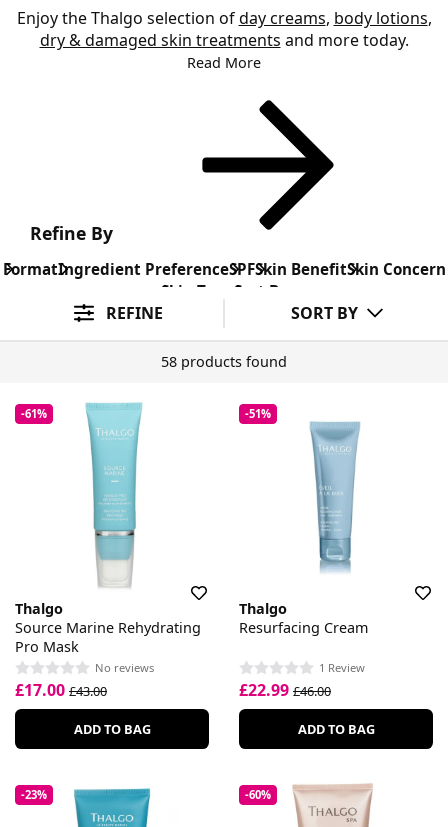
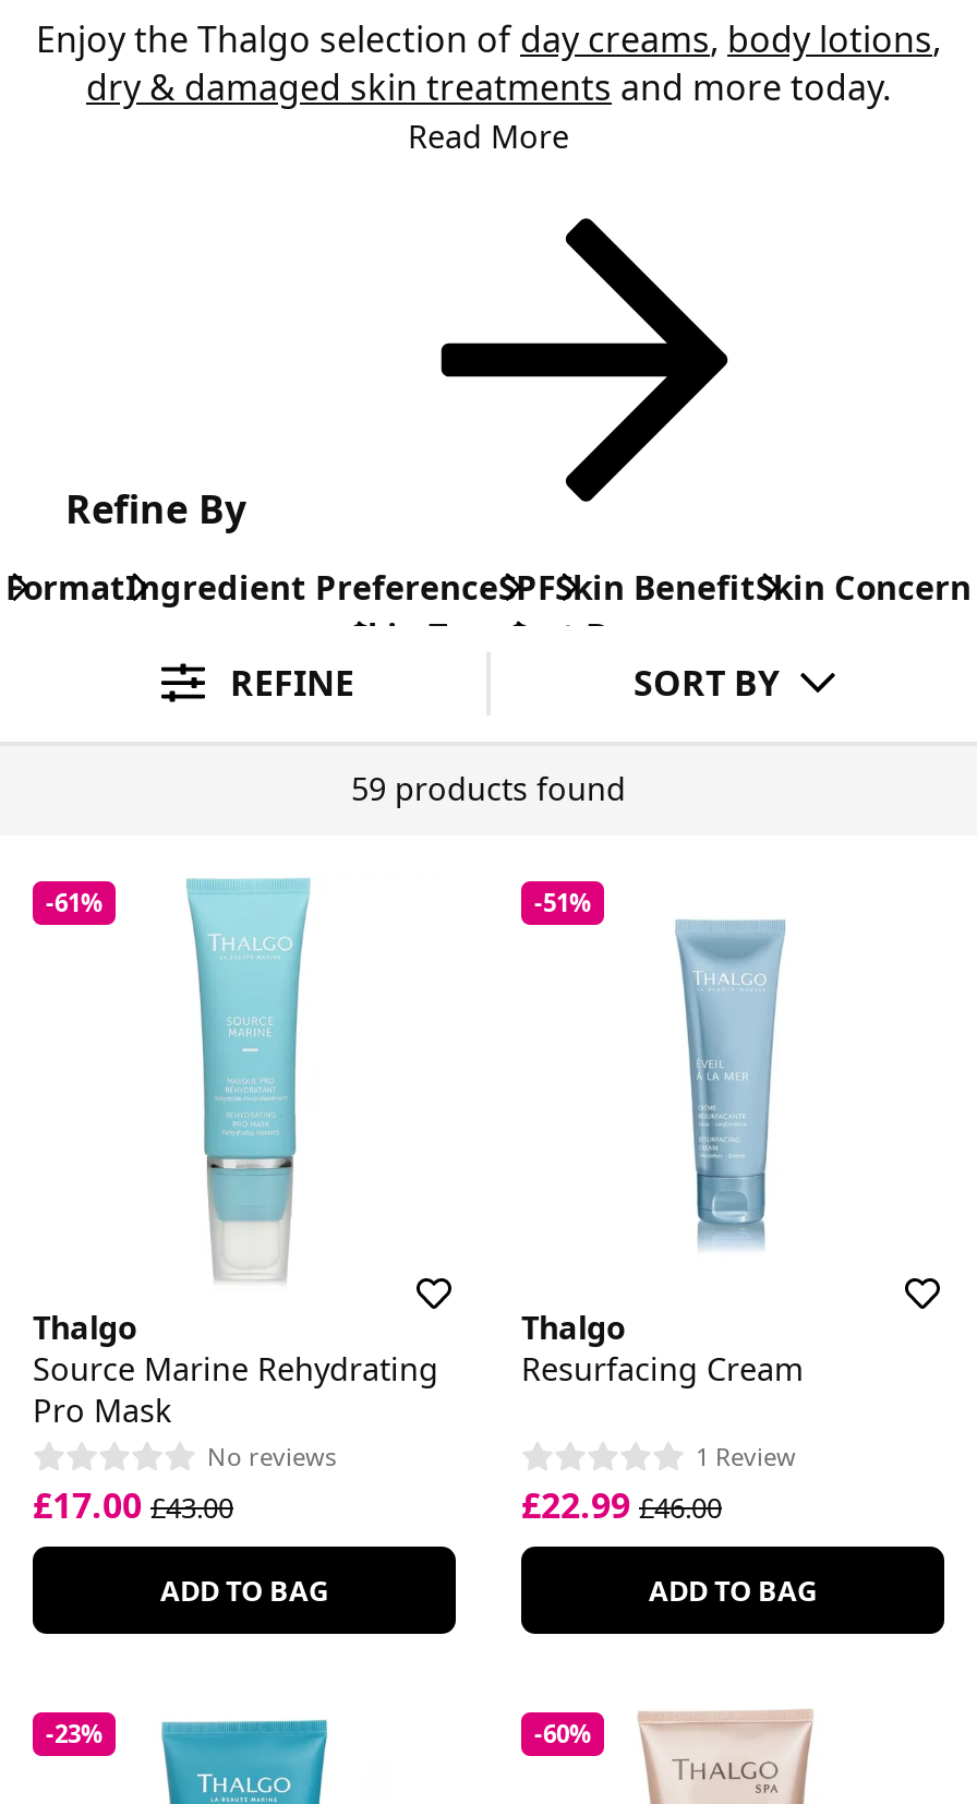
- 58 products found
+ 59 products found
